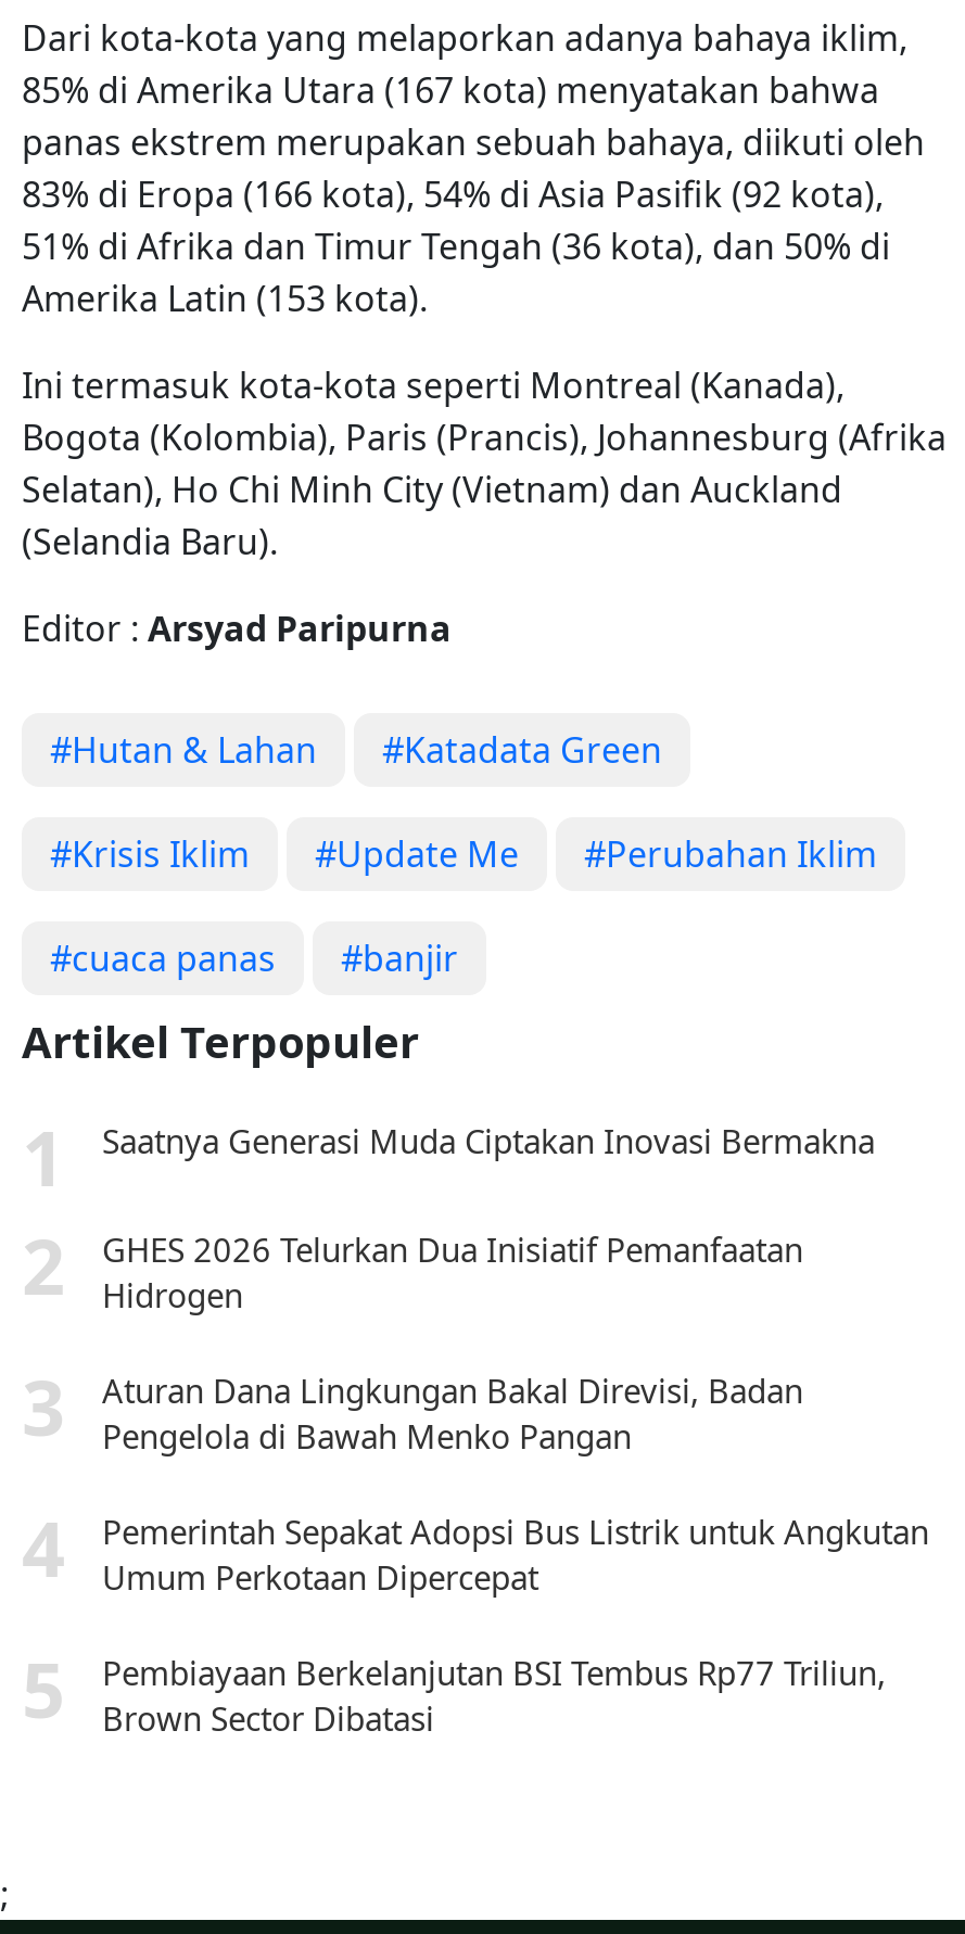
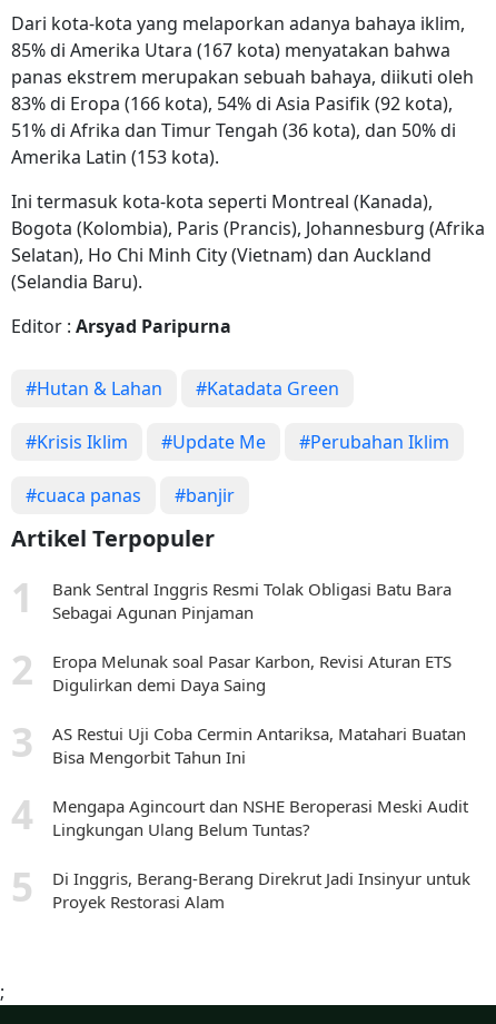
- Saatnya Generasi Muda Ciptakan Inovasi Bermakna
+ Bank Sentral Inggris Resmi Tolak Obligasi Batu Bara
+ Sebagai Agunan Pinjaman

- GHES 2026 Telurkan Dua Inisiatif Pemanfaatan
- Hidrogen
+ Eropa Melunak soal Pasar Karbon, Revisi Aturan ETS
+ Digulirkan demi Daya Saing

- Aturan Dana Lingkungan Bakal Direvisi, Badan
- Pengelola di Bawah Menko Pangan
+ AS Restui Uji Coba Cermin Antariksa, Matahari Buatan
+ Bisa Mengorbit Tahun Ini

- Pemerintah Sepakat Adopsi Bus Listrik untuk Angkutan
- Umum Perkotaan Dipercepat
+ Mengapa Agincourt dan NSHE Beroperasi Meski Audit
+ Lingkungan Ulang Belum Tuntas?

- Pembiayaan Berkelanjutan BSI Tembus Rp77 Triliun,
- Brown Sector Dibatasi
+ Di Inggris, Berang-Berang Direkrut Jadi Insinyur untuk
+ Proyek Restorasi Alam
